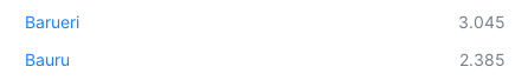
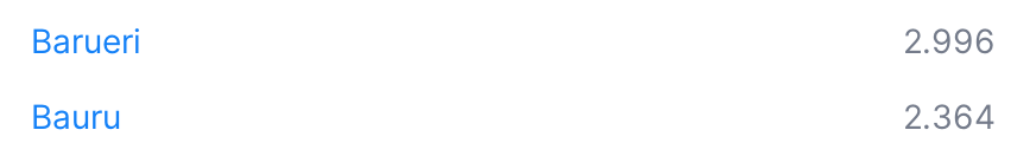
- 3.045
+ 2.996

- 2.385
+ 2.364
